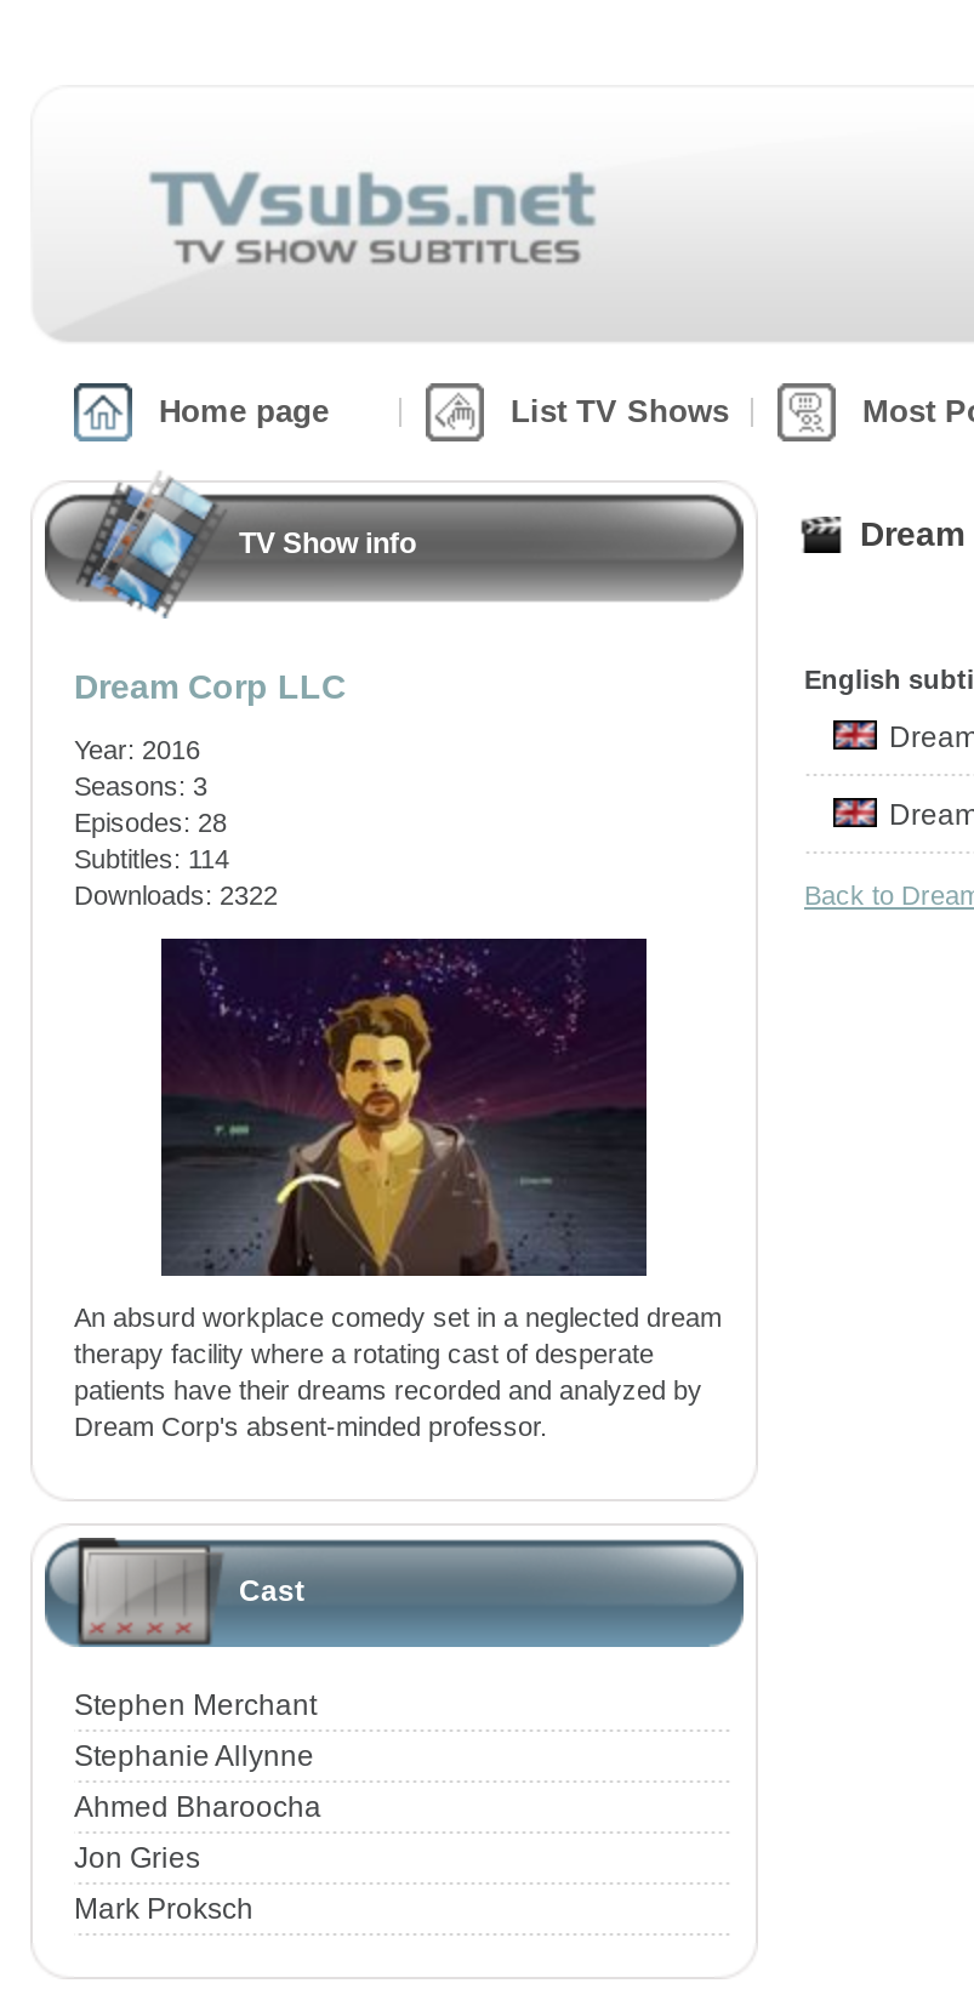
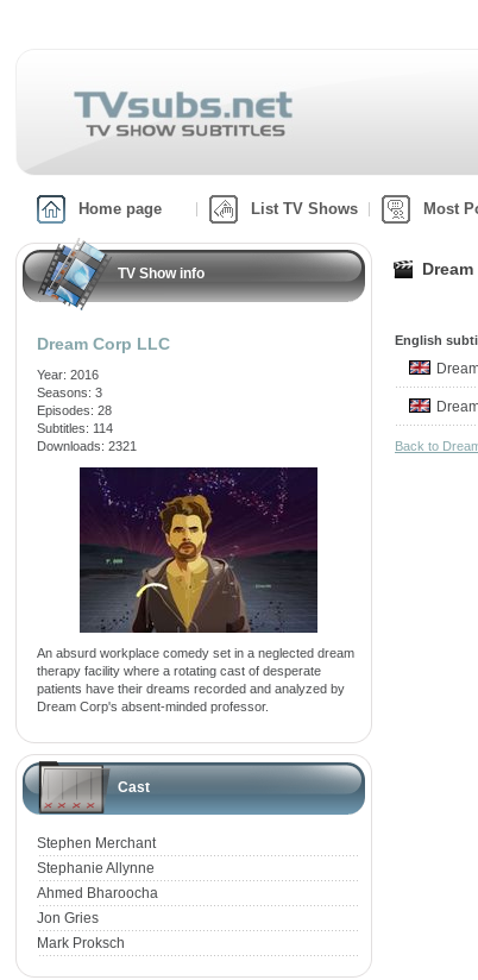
- Downloads: 2322
+ Downloads: 2321
